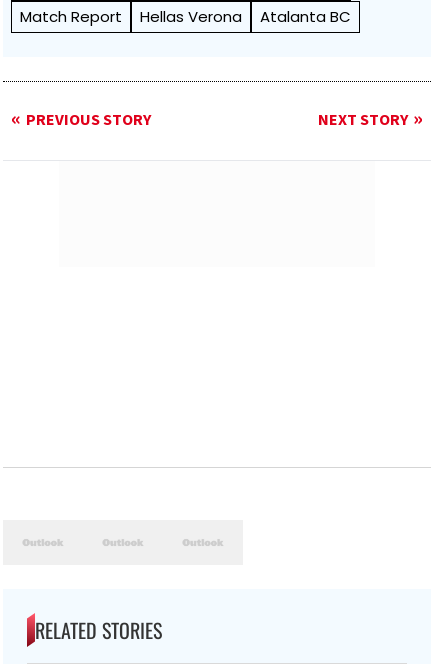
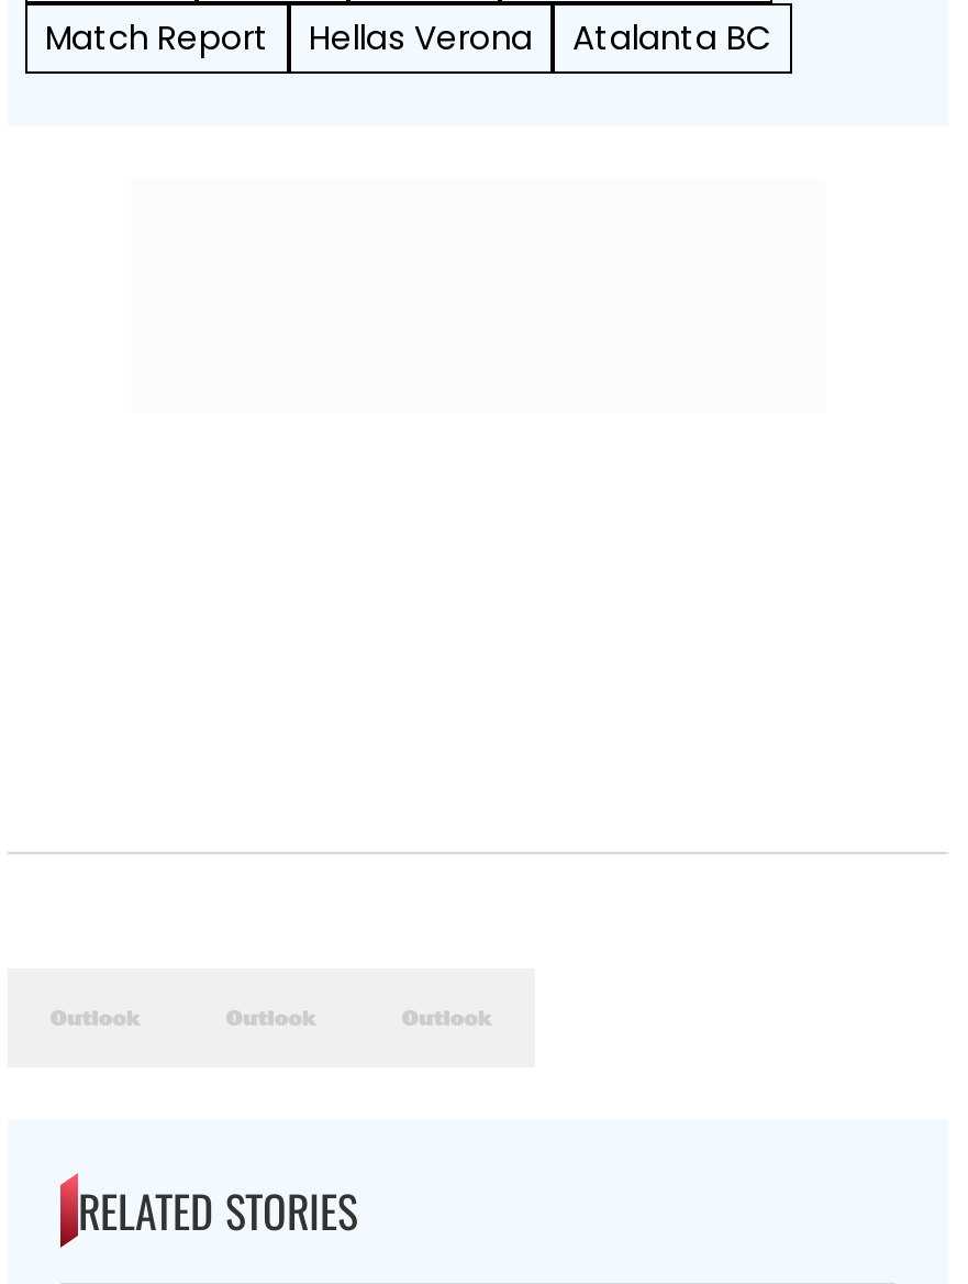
- PREVIOUS STORY
- NEXT STORY
